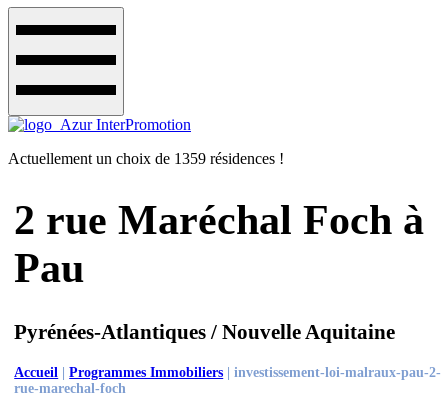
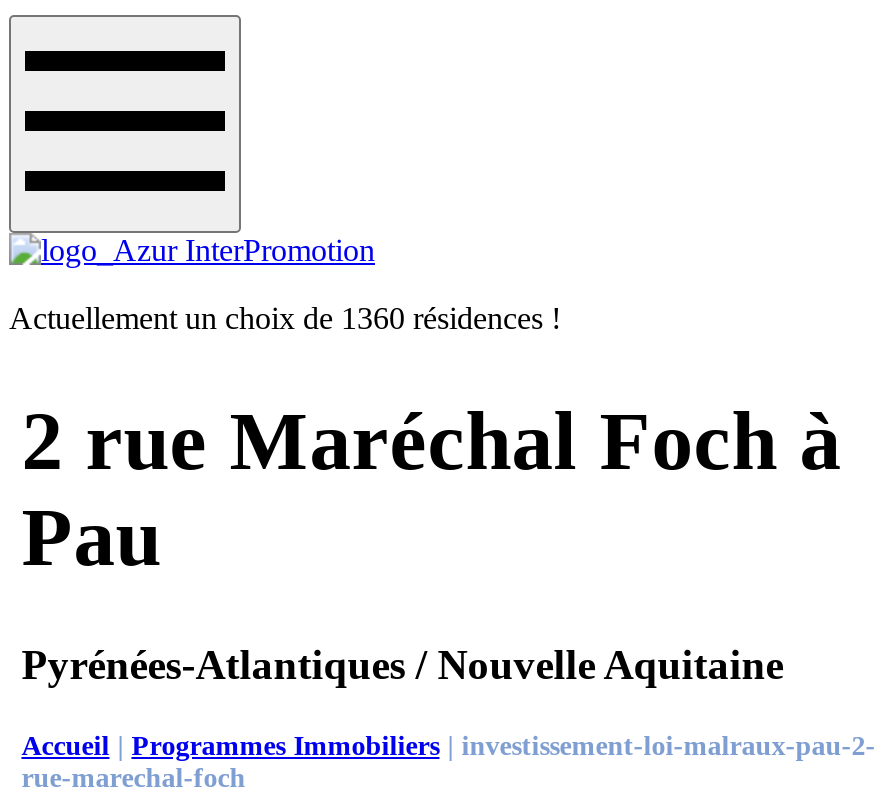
- Actuellement un choix de 1359 résidences !
+ Actuellement un choix de 1360 résidences !
